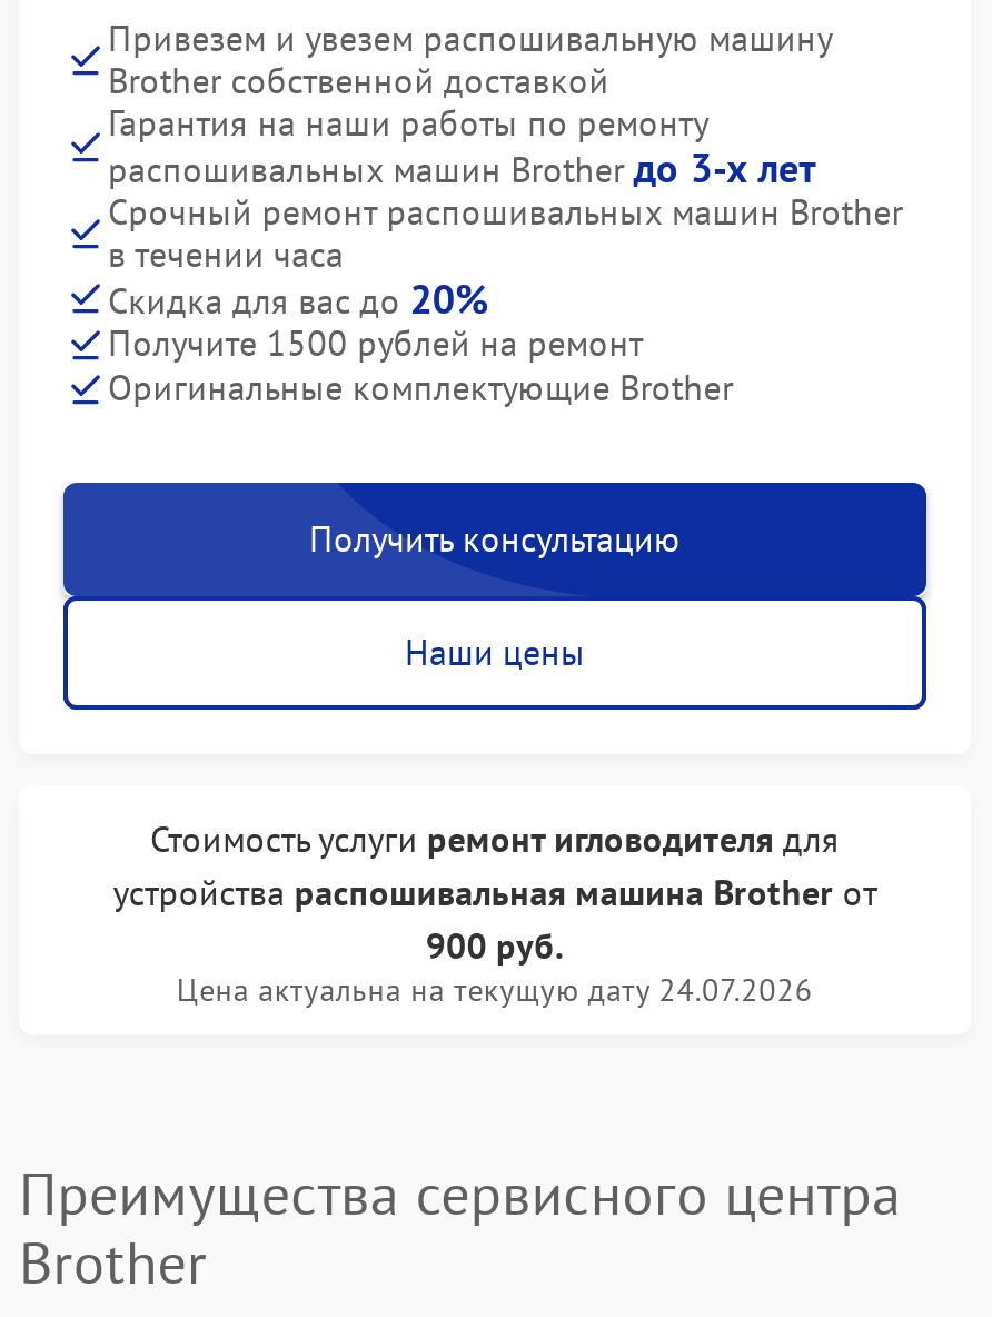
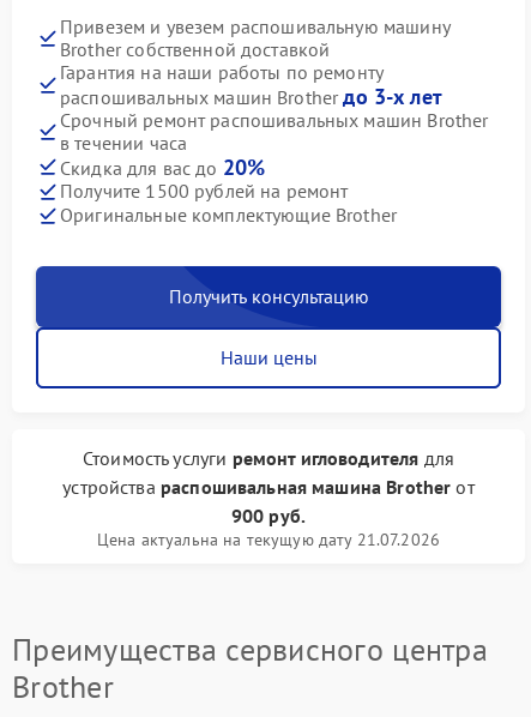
- Цена актуальна на текущую дату 24.07.2026
+ Цена актуальна на текущую дату 21.07.2026
